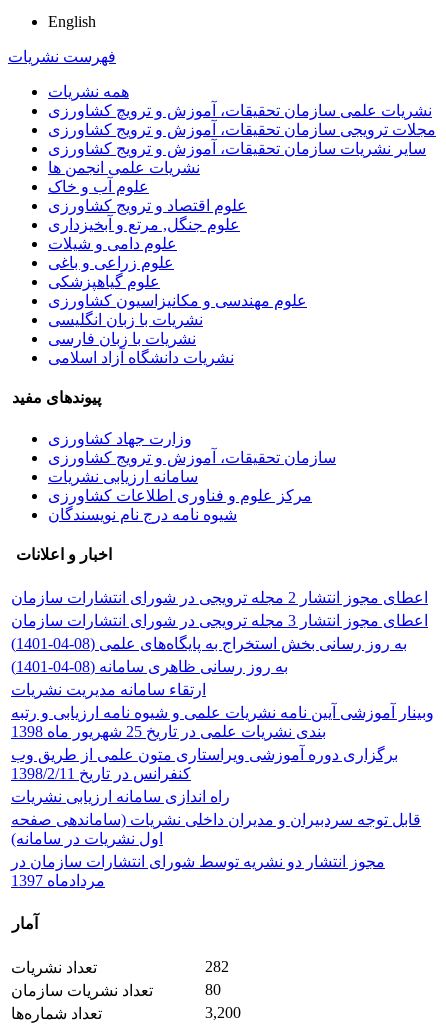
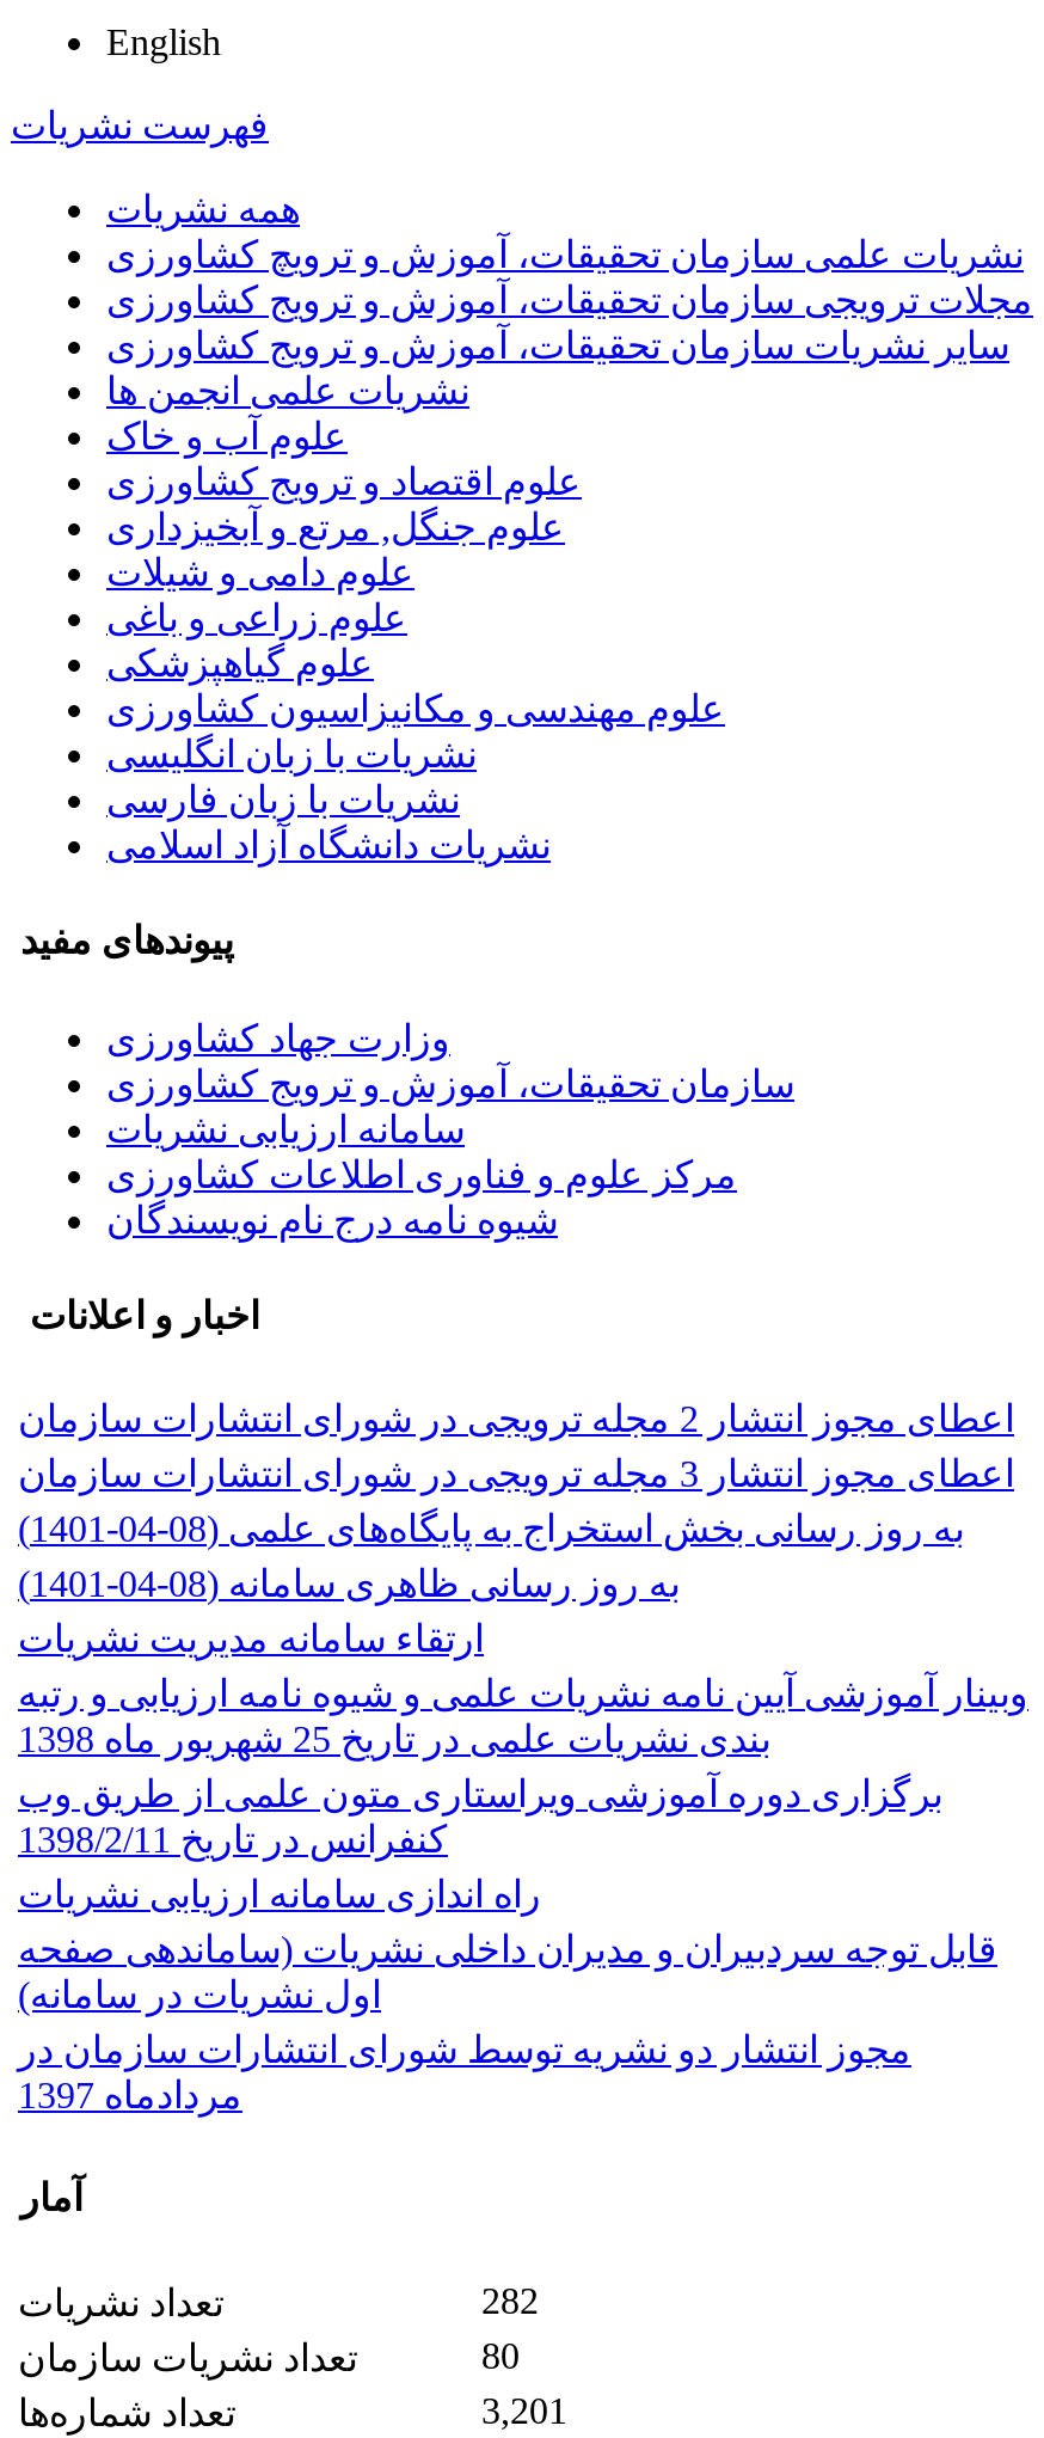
- 3,200
+ 3,201
